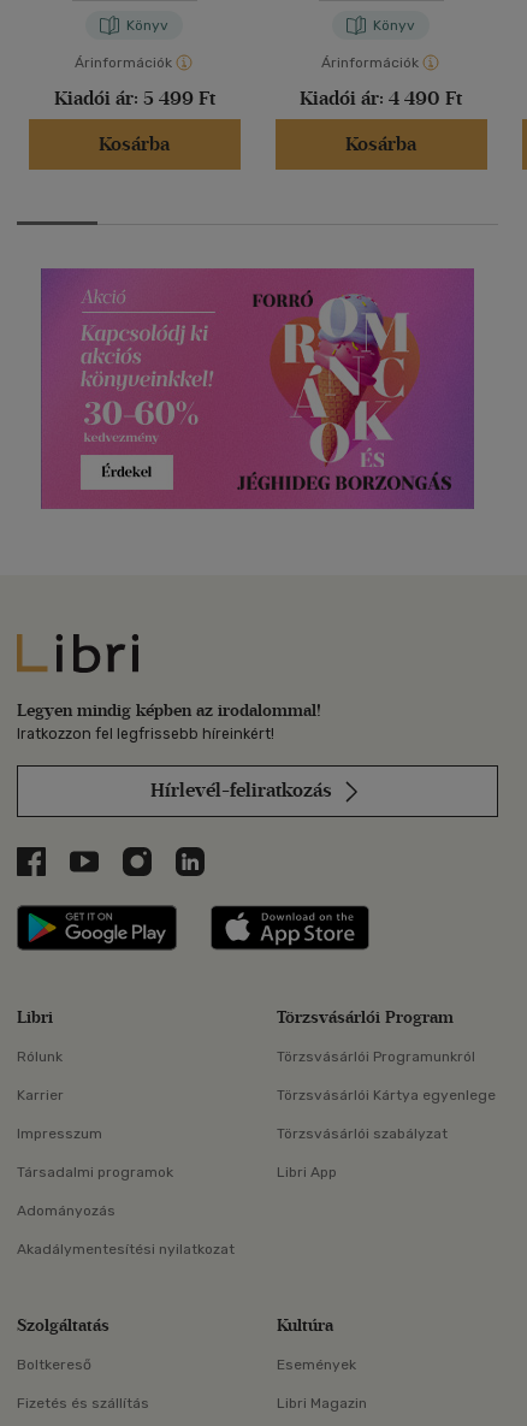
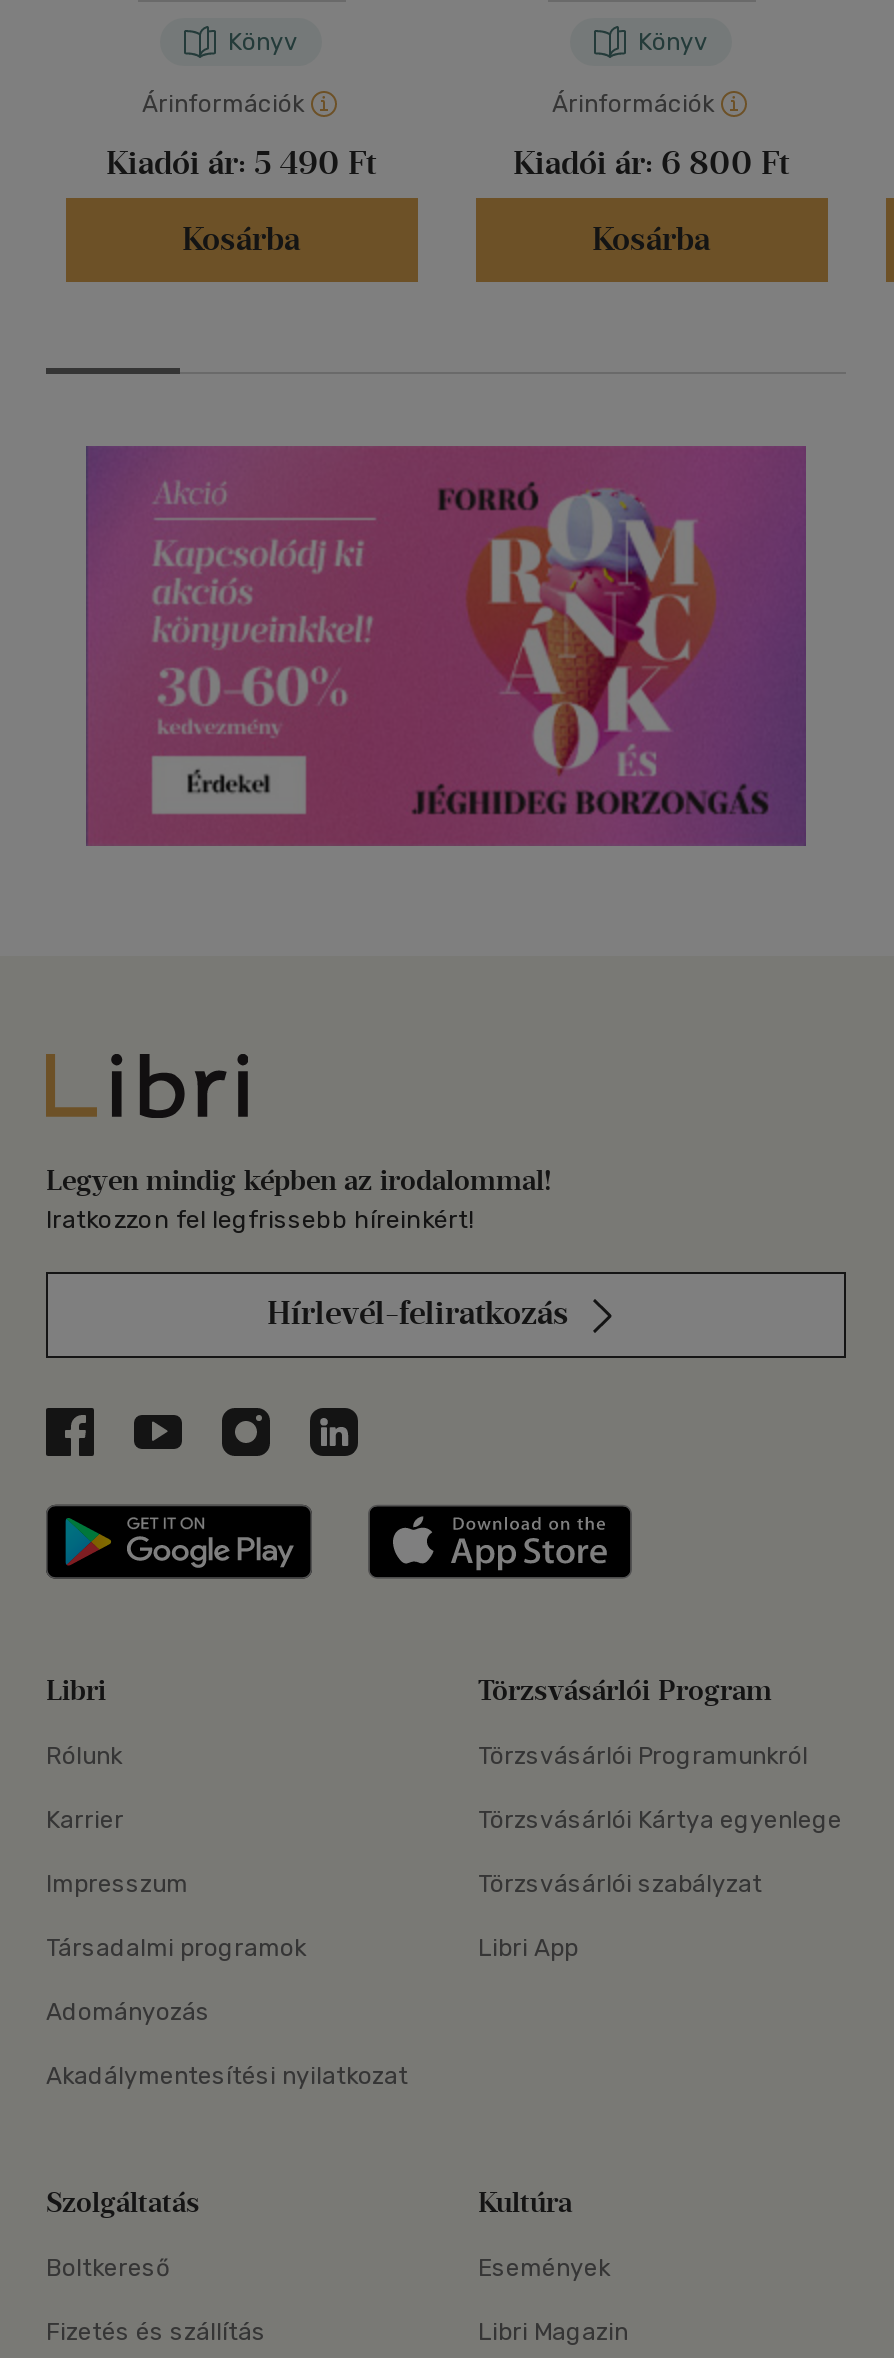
- Kiadói ár: 5 499 Ft
+ Kiadói ár: 5 490 Ft

- Kiadói ár: 4 490 Ft
+ Kiadói ár: 6 800 Ft
